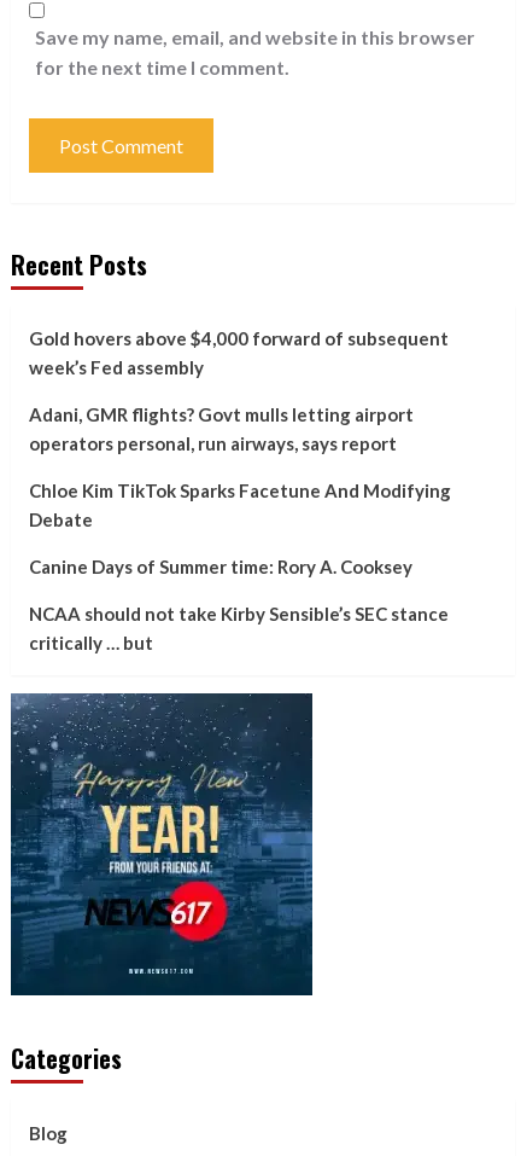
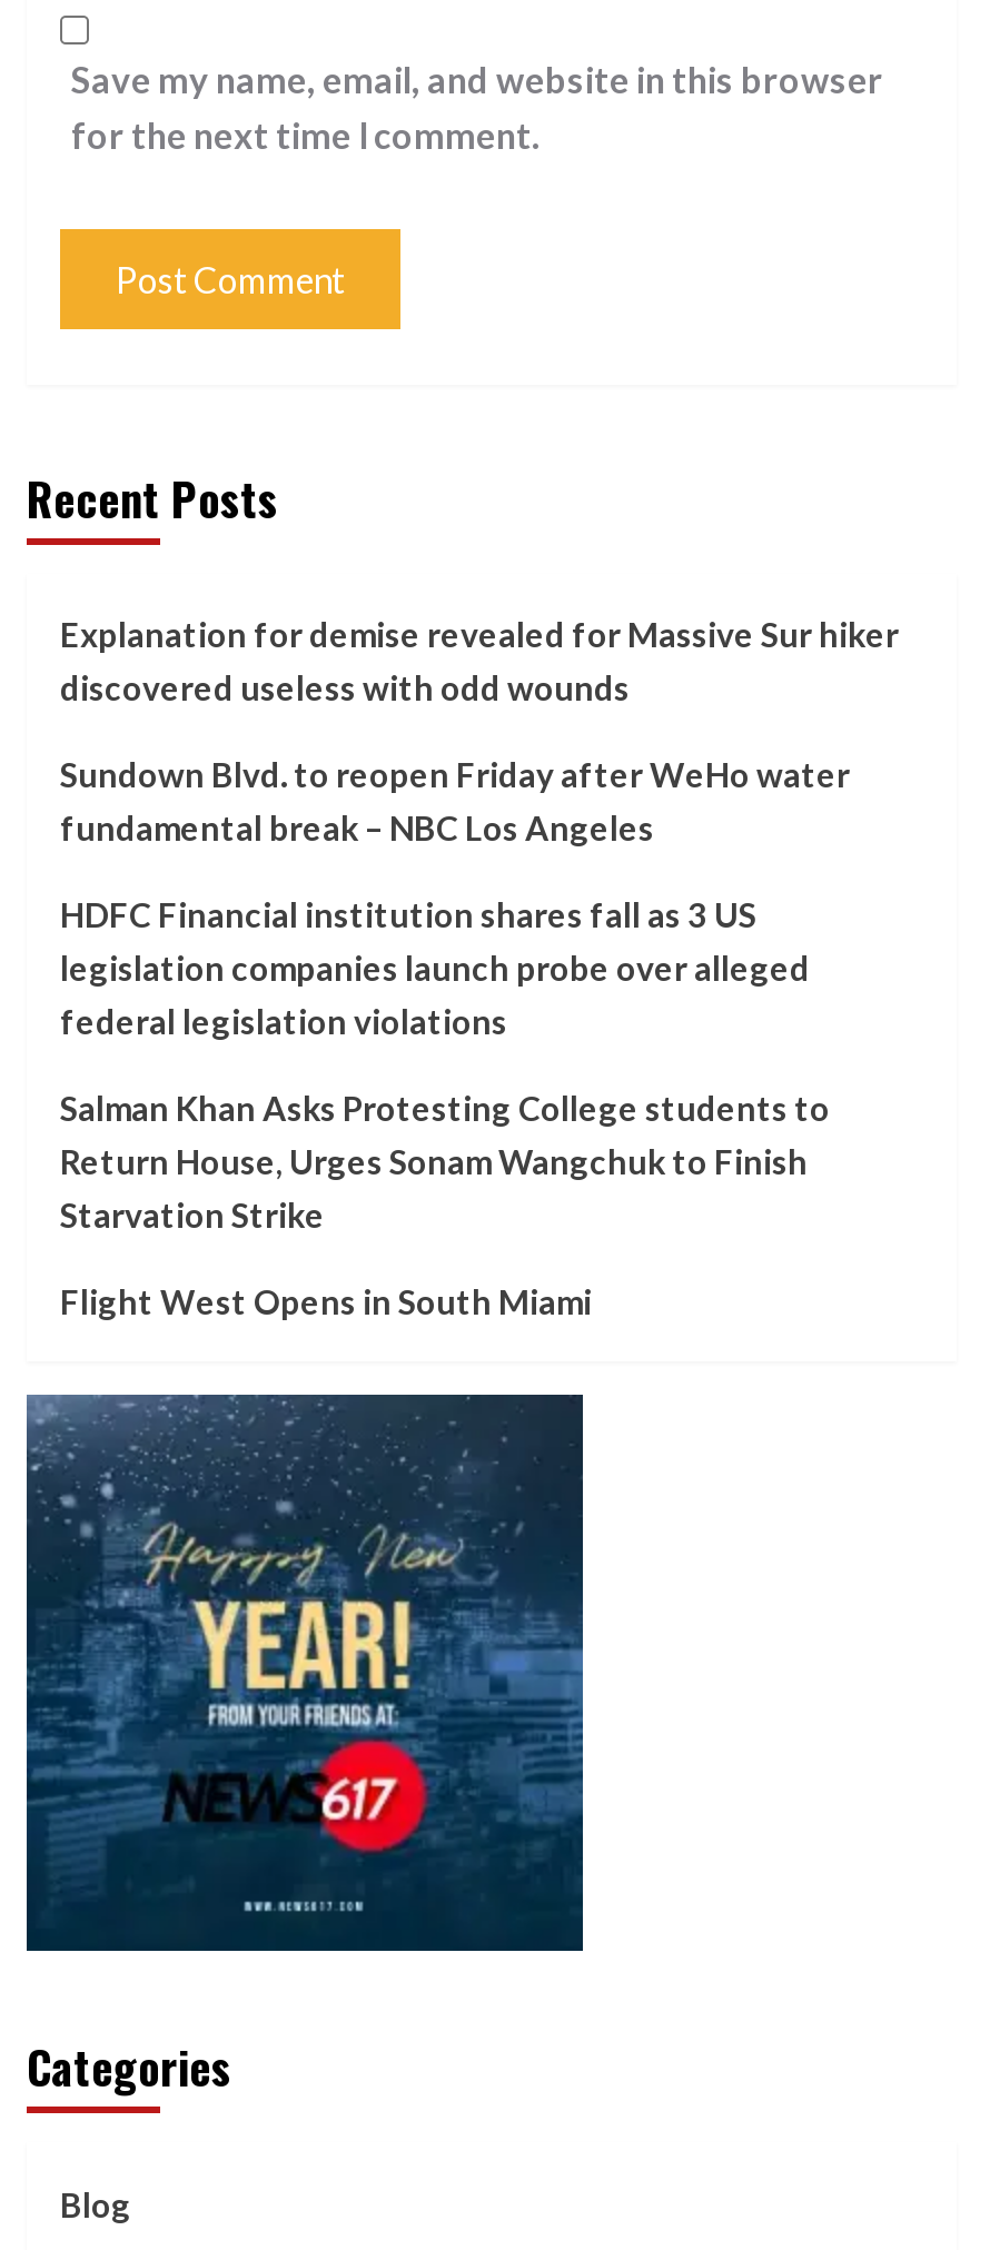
- Gold hovers above $4,000 forward of subsequent
- week’s Fed assembly
+ Explanation for demise revealed for Massive Sur hiker
+ discovered useless with odd wounds

- Adani, GMR flights? Govt mulls letting airport
- operators personal, run airways, says report
+ Sundown Blvd. to reopen Friday after WeHo water
+ fundamental break – NBC Los Angeles

- Chloe Kim TikTok Sparks Facetune And Modifying
- Debate
+ HDFC Financial institution shares fall as 3 US
+ legislation companies launch probe over alleged
+ federal legislation violations

- Canine Days of Summer time: Rory A. Cooksey
+ Salman Khan Asks Protesting College students to
+ Return House, Urges Sonam Wangchuk to Finish
+ Starvation Strike

- NCAA should not take Kirby Sensible’s SEC stance
- critically … but
+ Flight West Opens in South Miami
